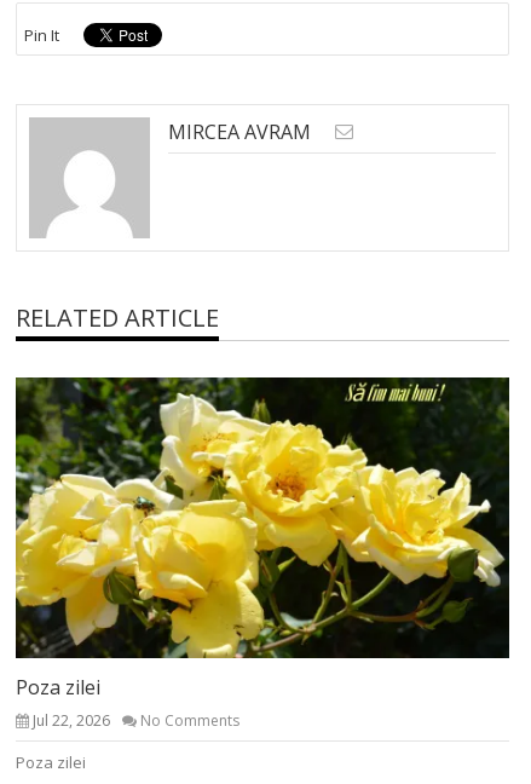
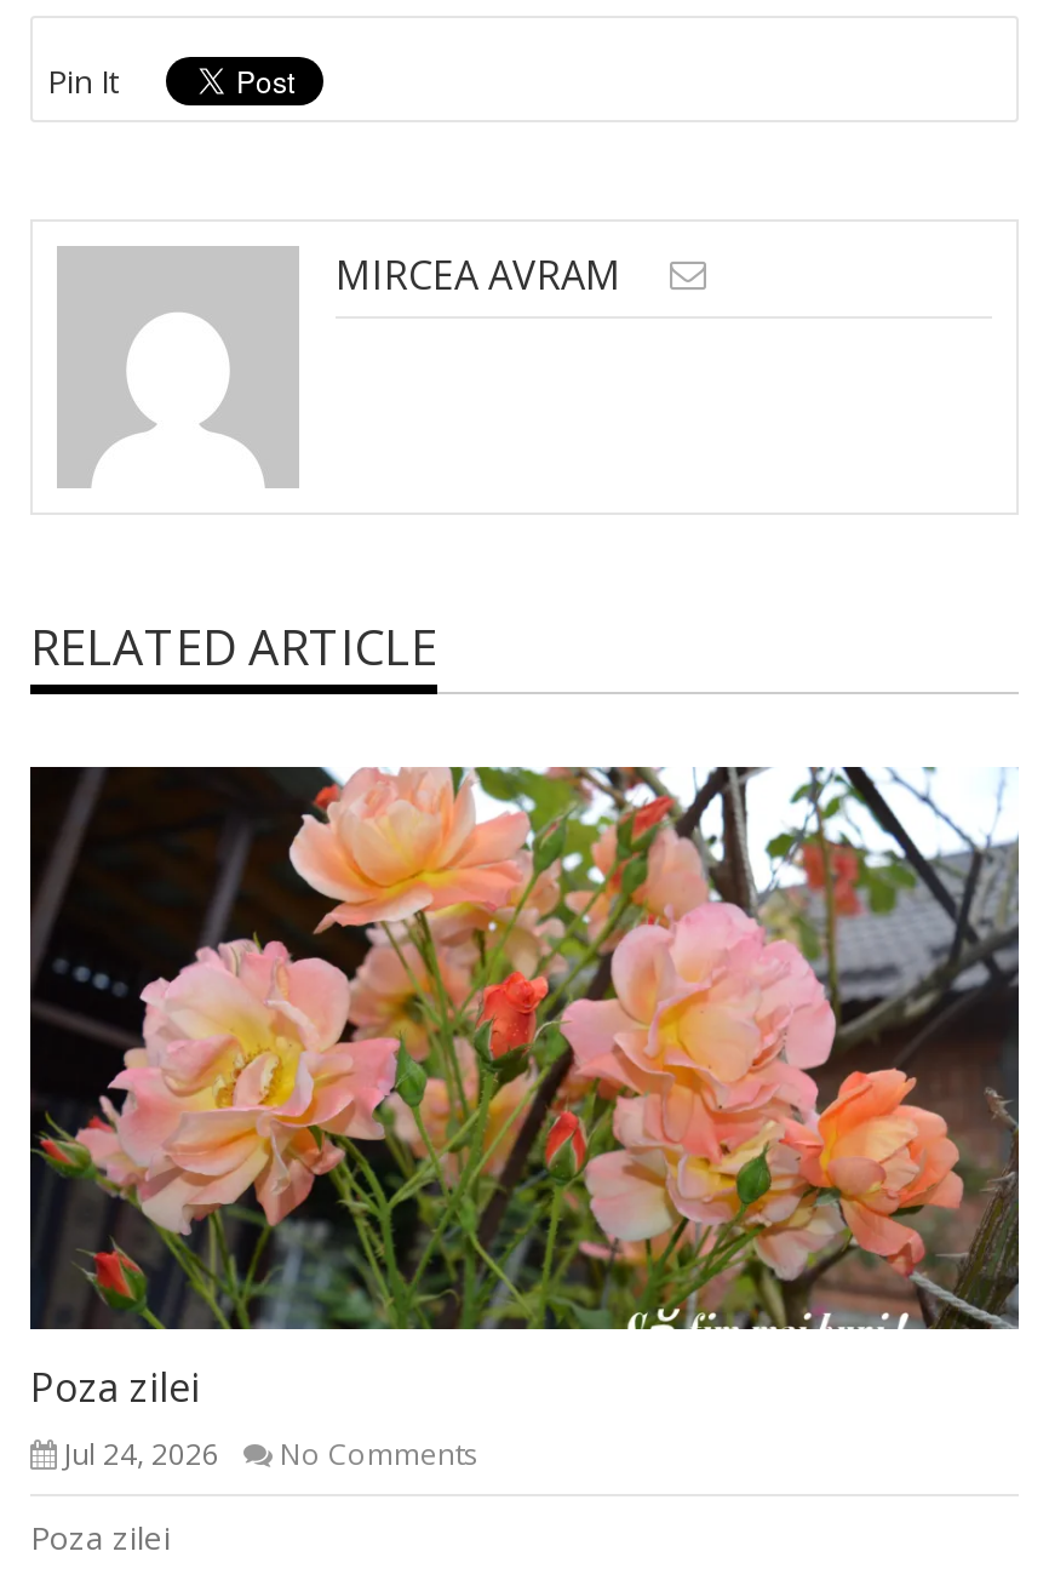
- [image]
+ [image]

- Jul 22, 2026 No Comments
+ Jul 24, 2026 No Comments
